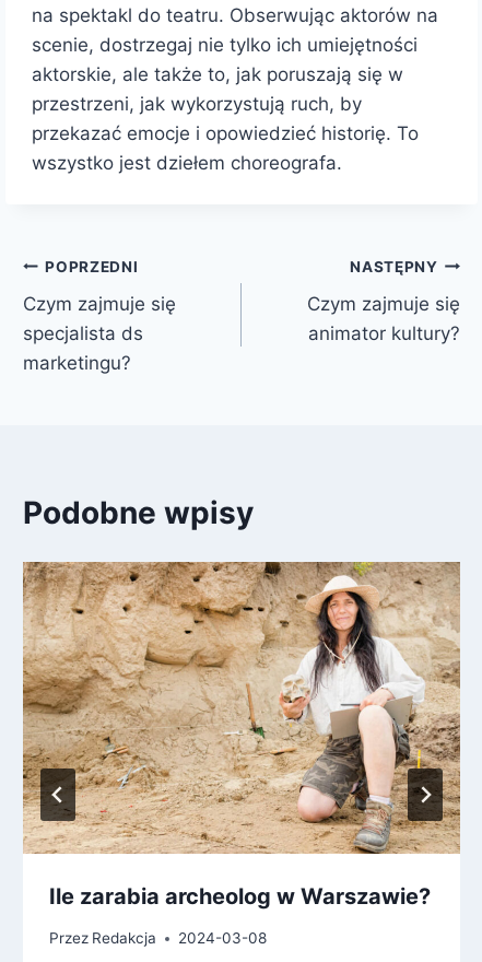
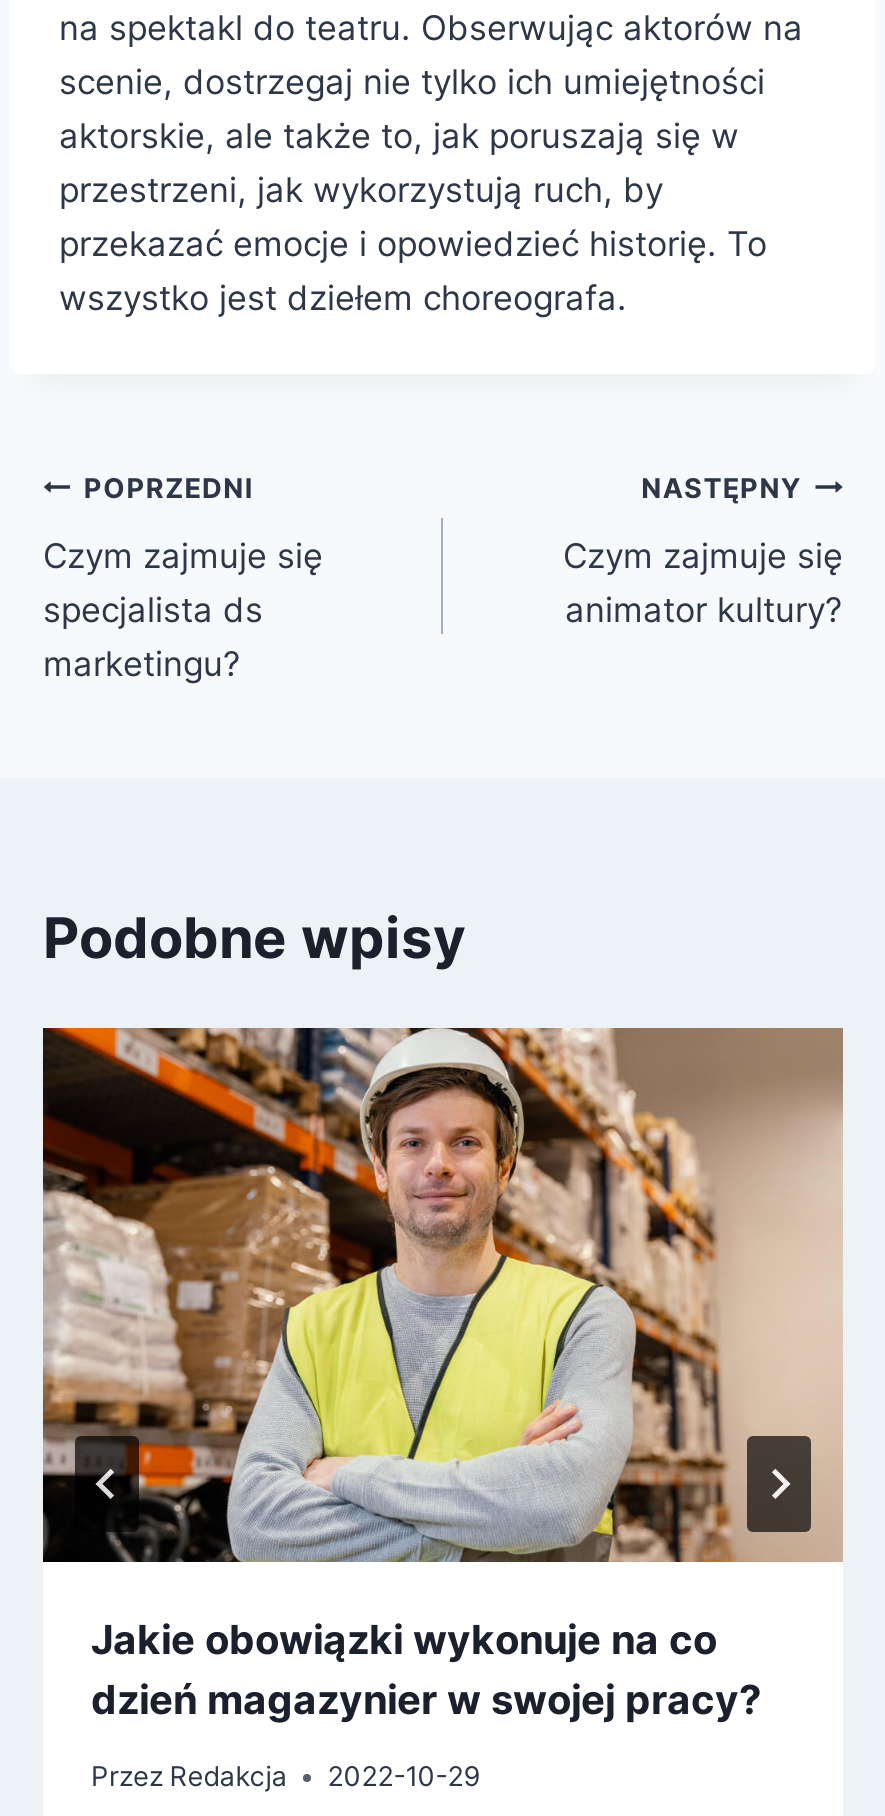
- [image]
- Ile zarabia archeolog w Warszawie?
+ [image]
+ Jakie obowiązki wykonuje na co
+ dzień magazynier w swojej pracy?

- Przez Redakcja 2024-03-08
+ Przez Redakcja 2022-10-29
